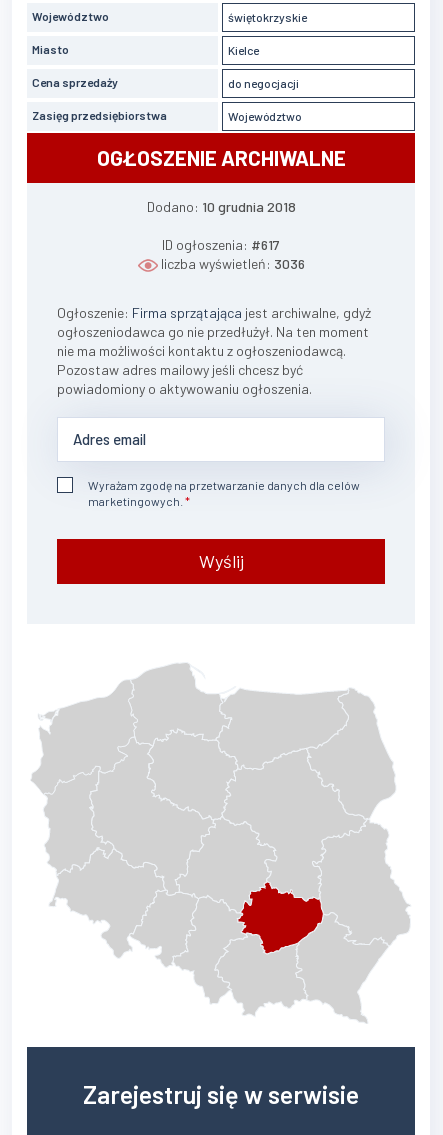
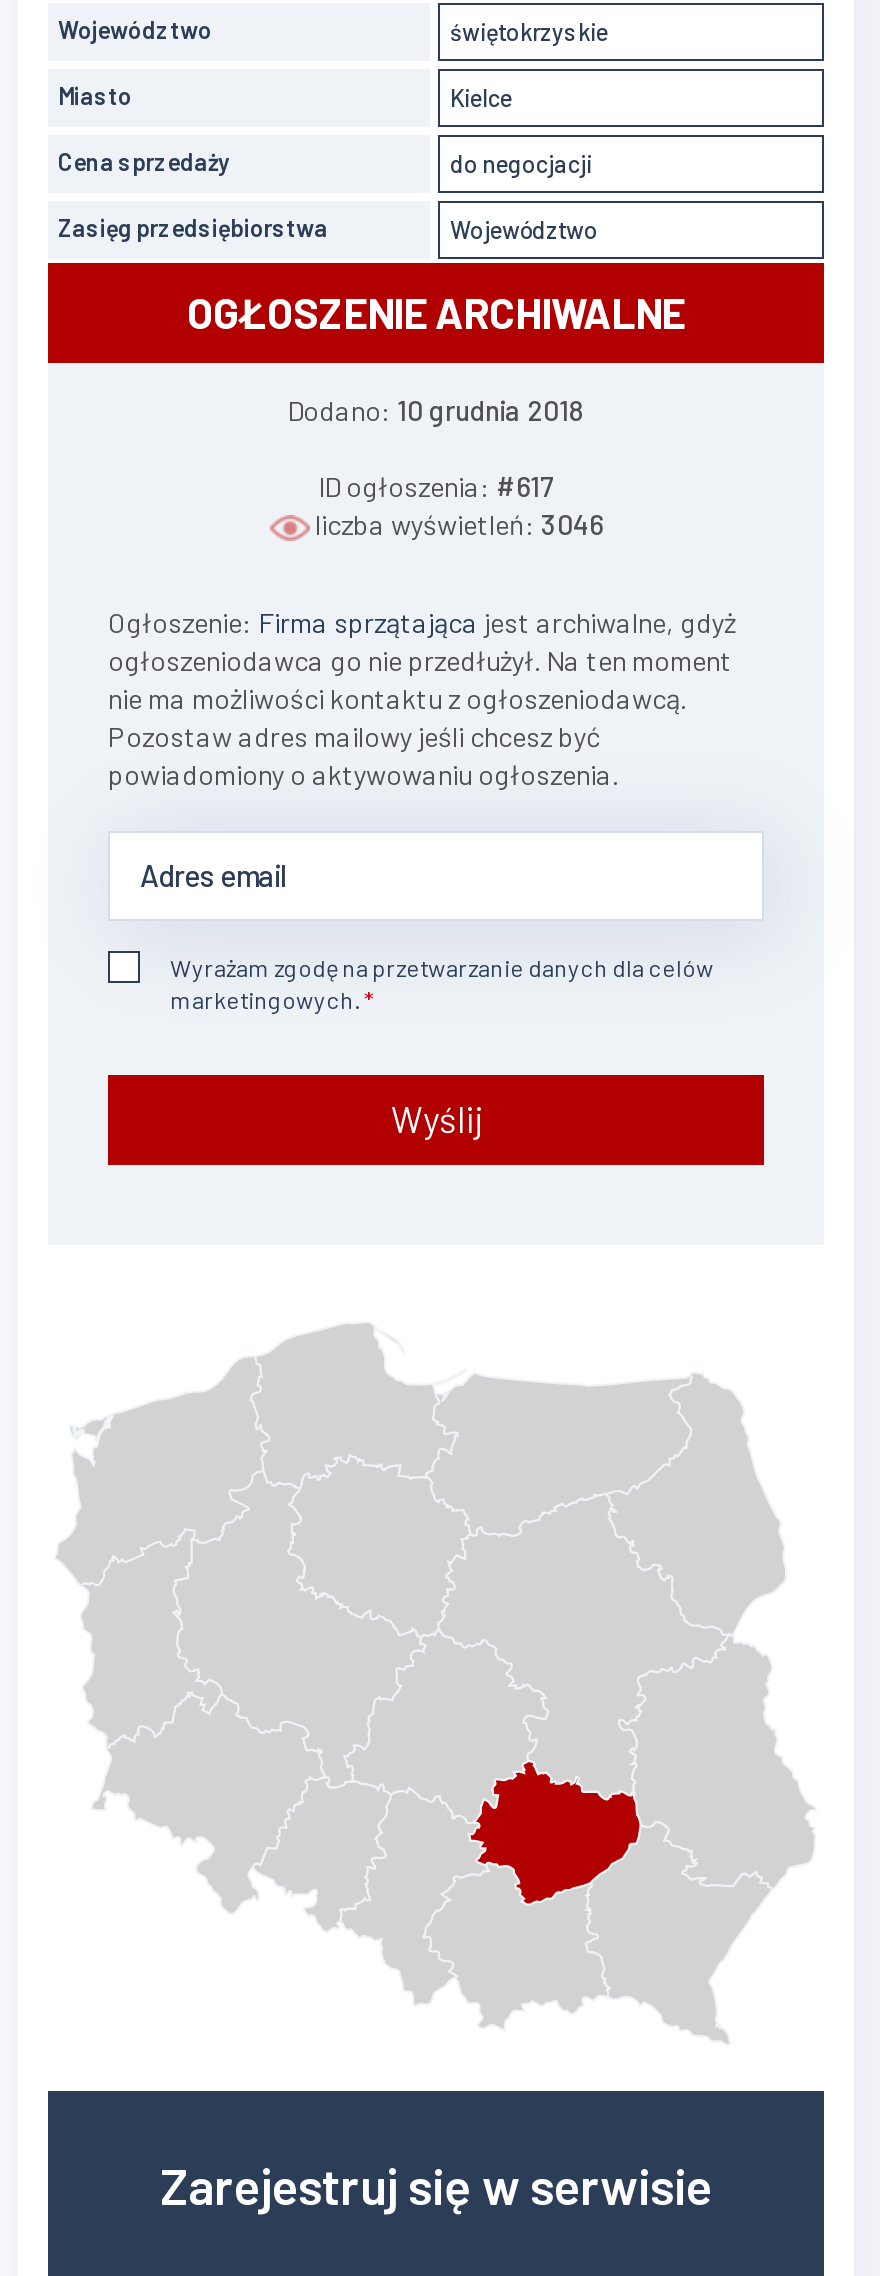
- liczba wyświetleń: 3036
+ liczba wyświetleń: 3046
